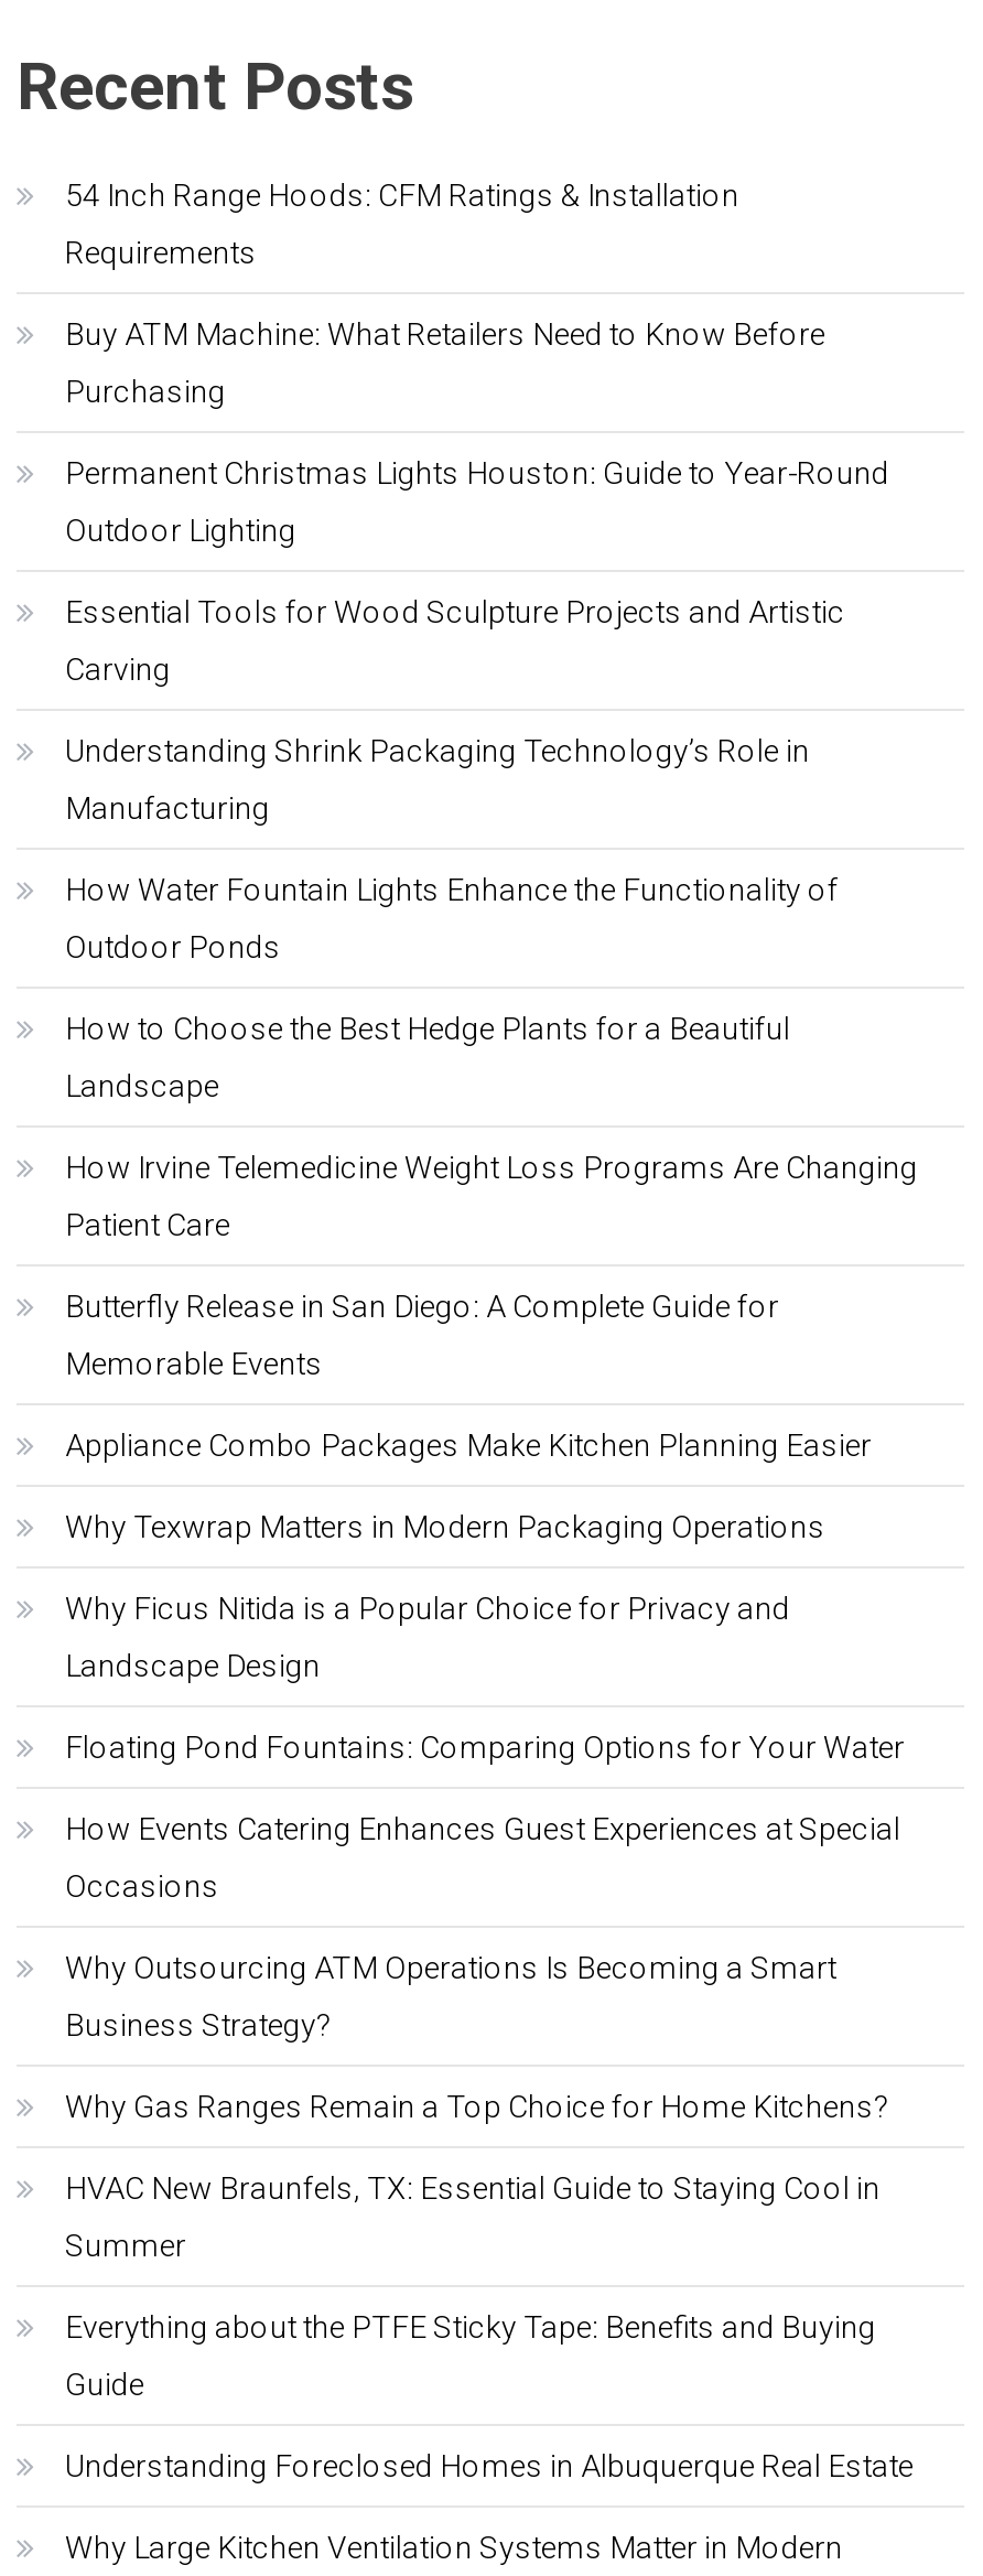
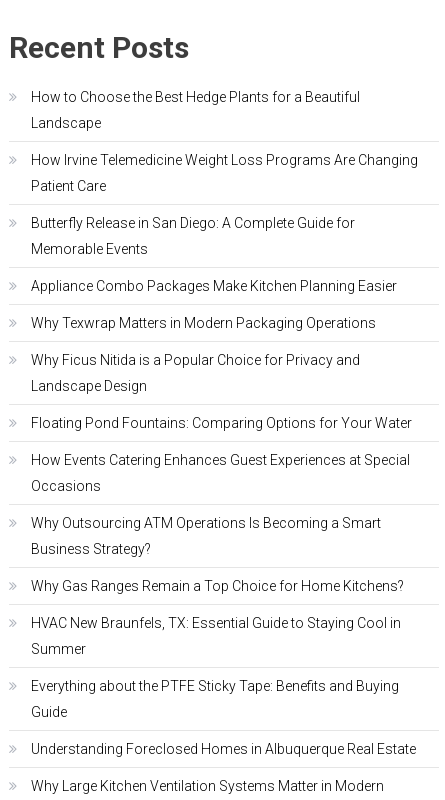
- 54 Inch Range Hoods: CFM Ratings & Installation
- Requirements
- Buy ATM Machine: What Retailers Need to Know Before
- Purchasing
- Permanent Christmas Lights Houston: Guide to Year-Round
- Outdoor Lighting
- Essential Tools for Wood Sculpture Projects and Artistic
- Carving
- Understanding Shrink Packaging Technology’s Role in
- Manufacturing
- How Water Fountain Lights Enhance the Functionality of
- Outdoor Ponds
